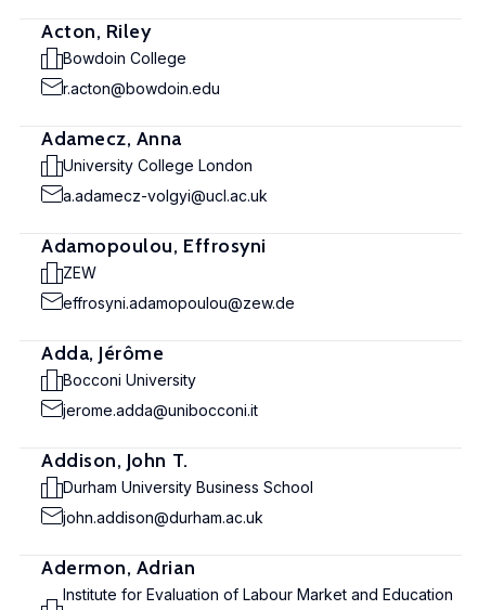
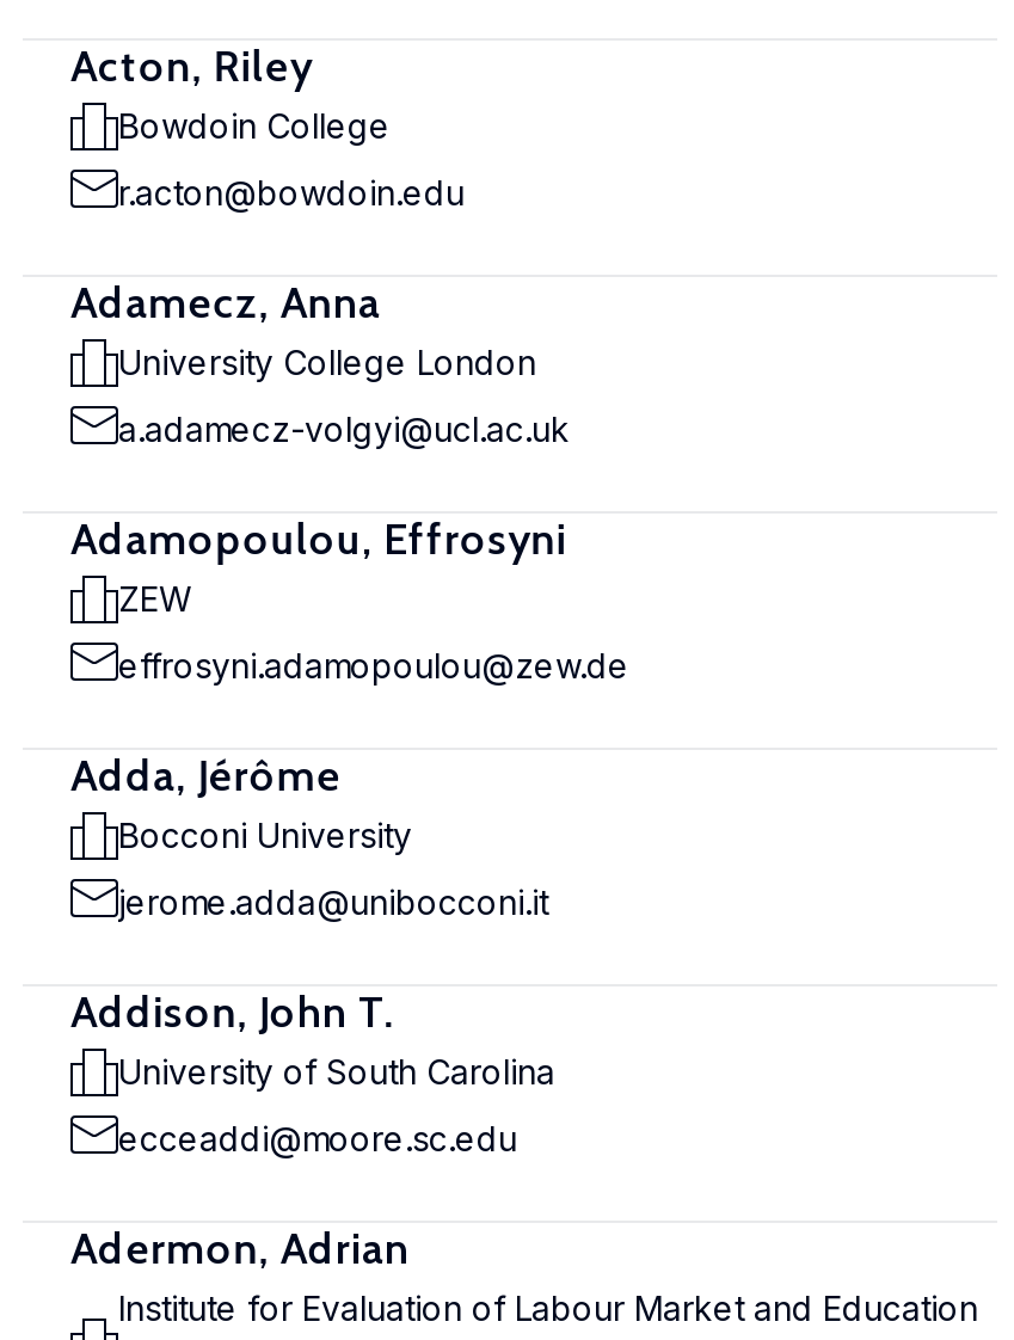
- Durham University Business School
+ University of South Carolina

- john.addison@durham.ac.uk
+ ecceaddi@moore.sc.edu
